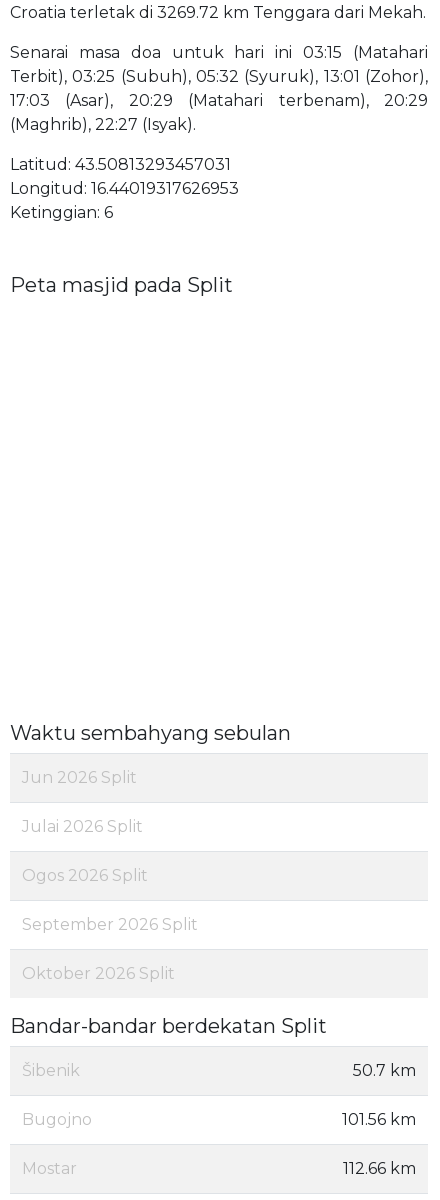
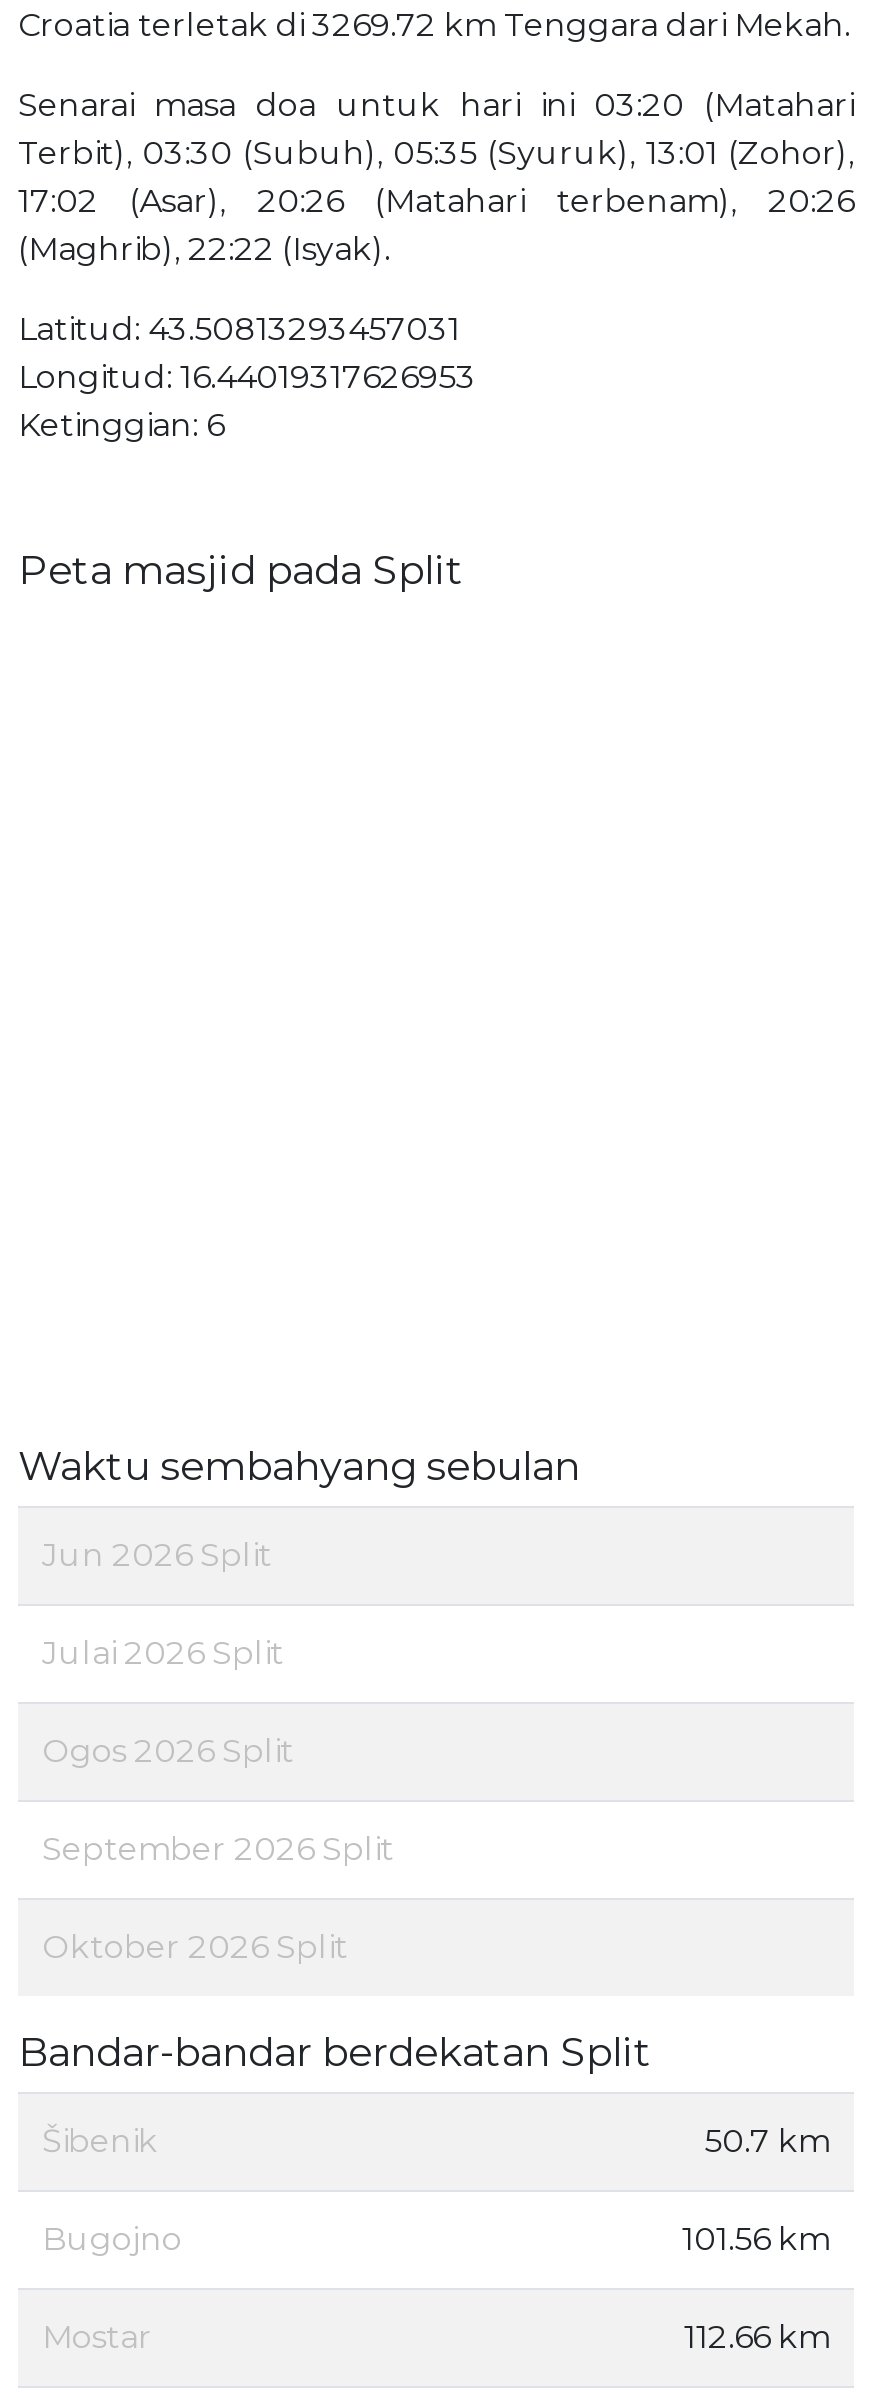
- Senarai masa doa untuk hari ini 03:15 (Matahari
+ Senarai masa doa untuk hari ini 03:20 (Matahari

- Terbit), 03:25 (Subuh), 05:32 (Syuruk), 13:01 (Zohor),
+ Terbit), 03:30 (Subuh), 05:35 (Syuruk), 13:01 (Zohor),

- 17:03 (Asar), 20:29 (Matahari terbenam), 20:29
+ 17:02 (Asar), 20:26 (Matahari terbenam), 20:26

- (Maghrib), 22:27 (Isyak).
+ (Maghrib), 22:22 (Isyak).
